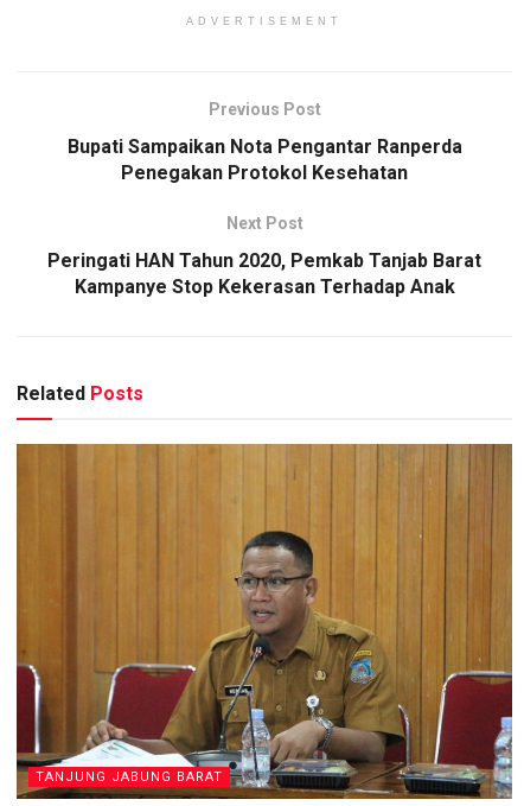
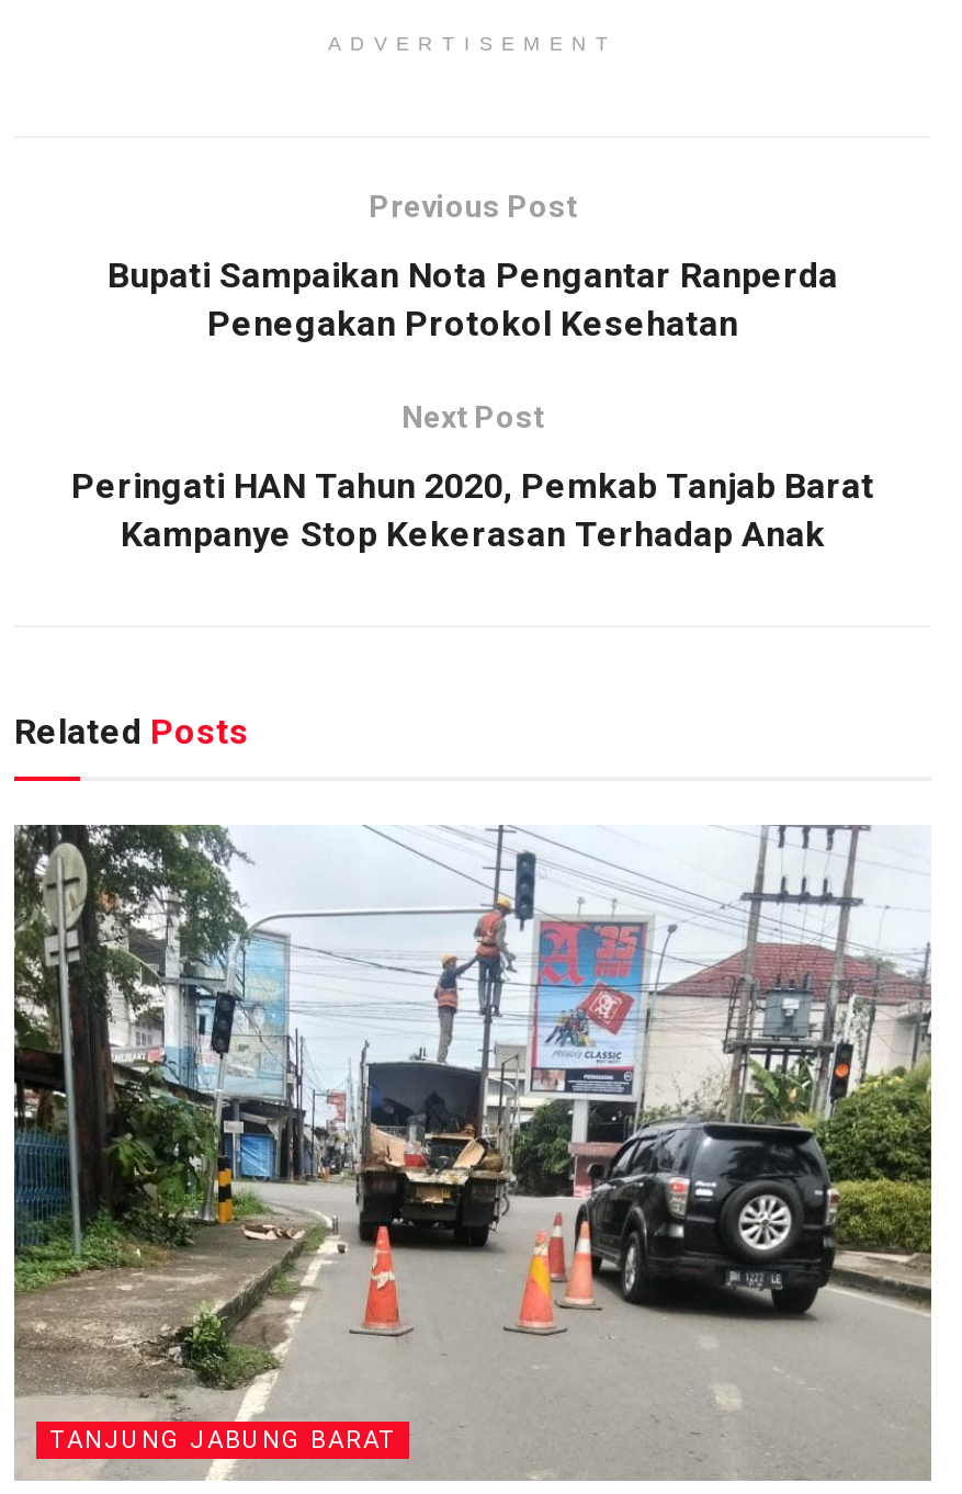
- [image]
+ [image]
